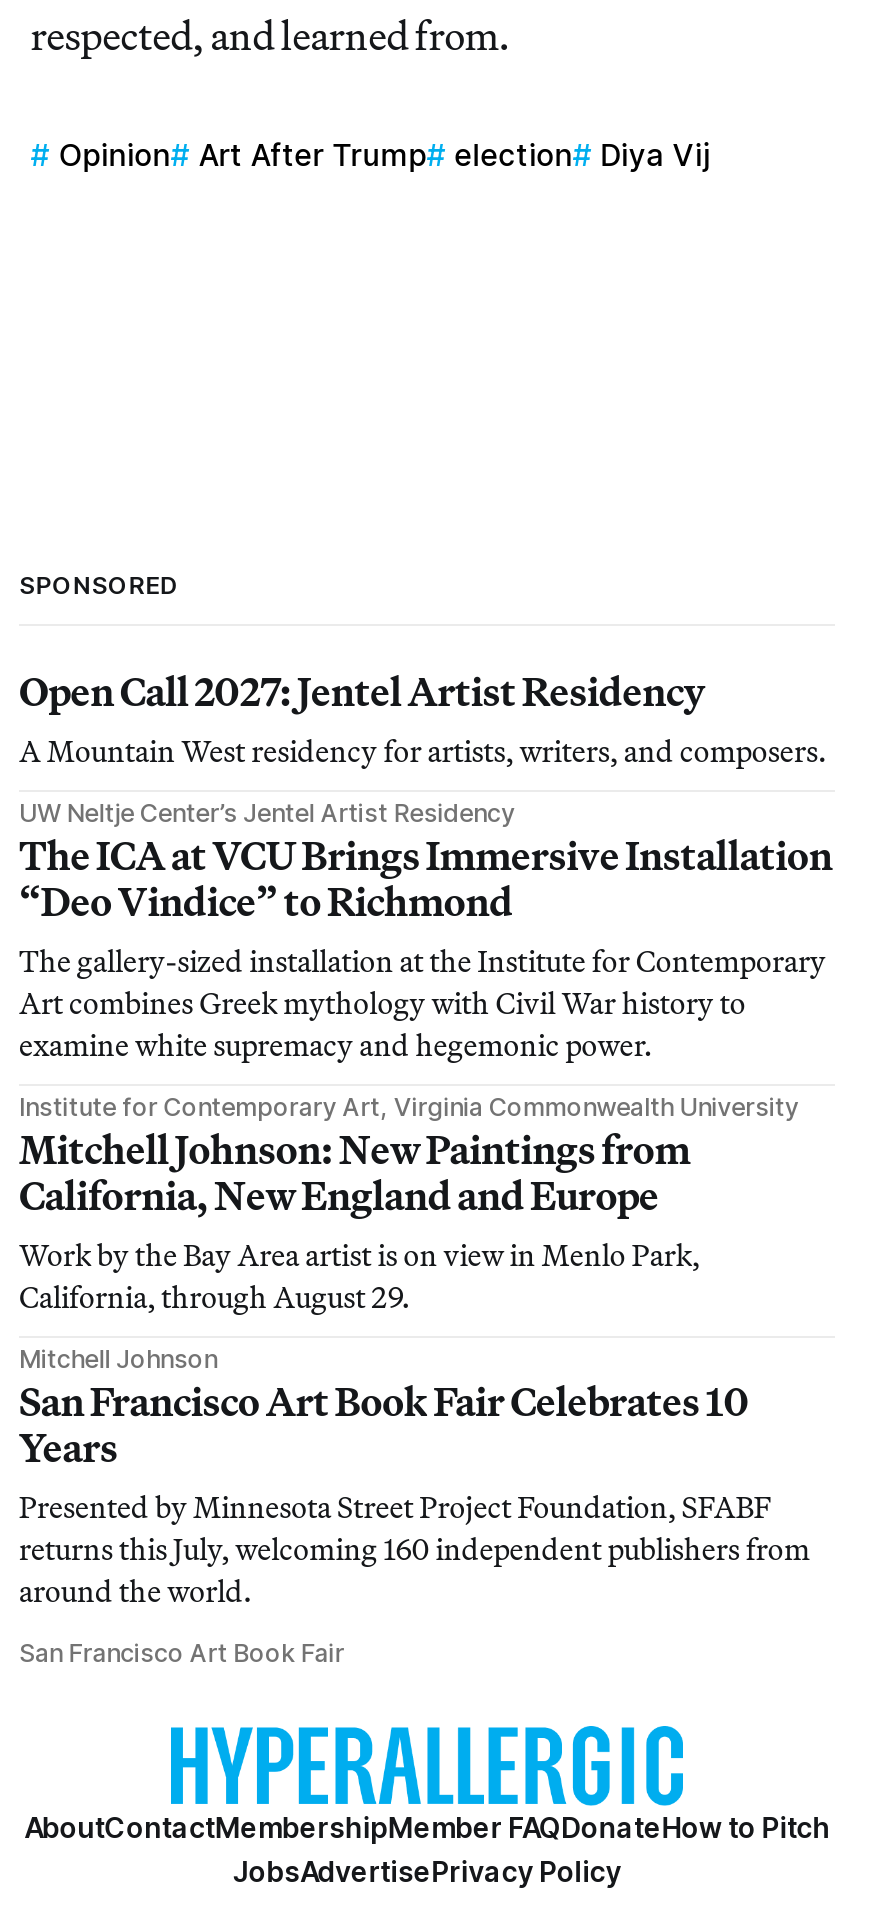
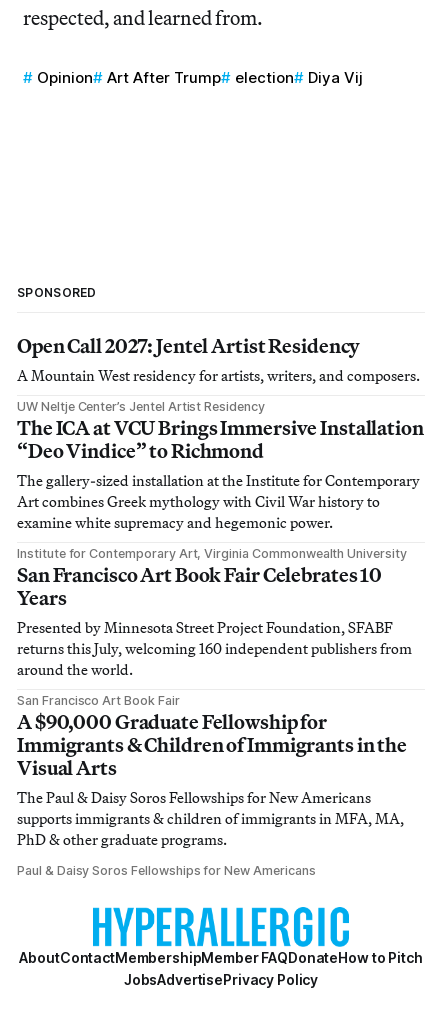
- Mitchell Johnson: New Paintings from
- California, New England and Europe
- Work by the Bay Area artist is on view in Menlo Park,
- California, through August 29.
- Mitchell Johnson

moved up: San Francisco Art Book Fair Celebrates 10 | Years | Presented by Minnesota Street Project Foundation, SFABF | returns this July, welcoming 160 independent publishers from | around the world. | San Francisco Art Book Fair

+ A $90,000 Graduate Fellowship for
+ Immigrants & Children of Immigrants in the
+ Visual Arts
+ The Paul & Daisy Soros Fellowships for New Americans
+ supports immigrants & children of immigrants in MFA, MA,
+ PhD & other graduate programs.
+ Paul & Daisy Soros Fellowships for New Americans
